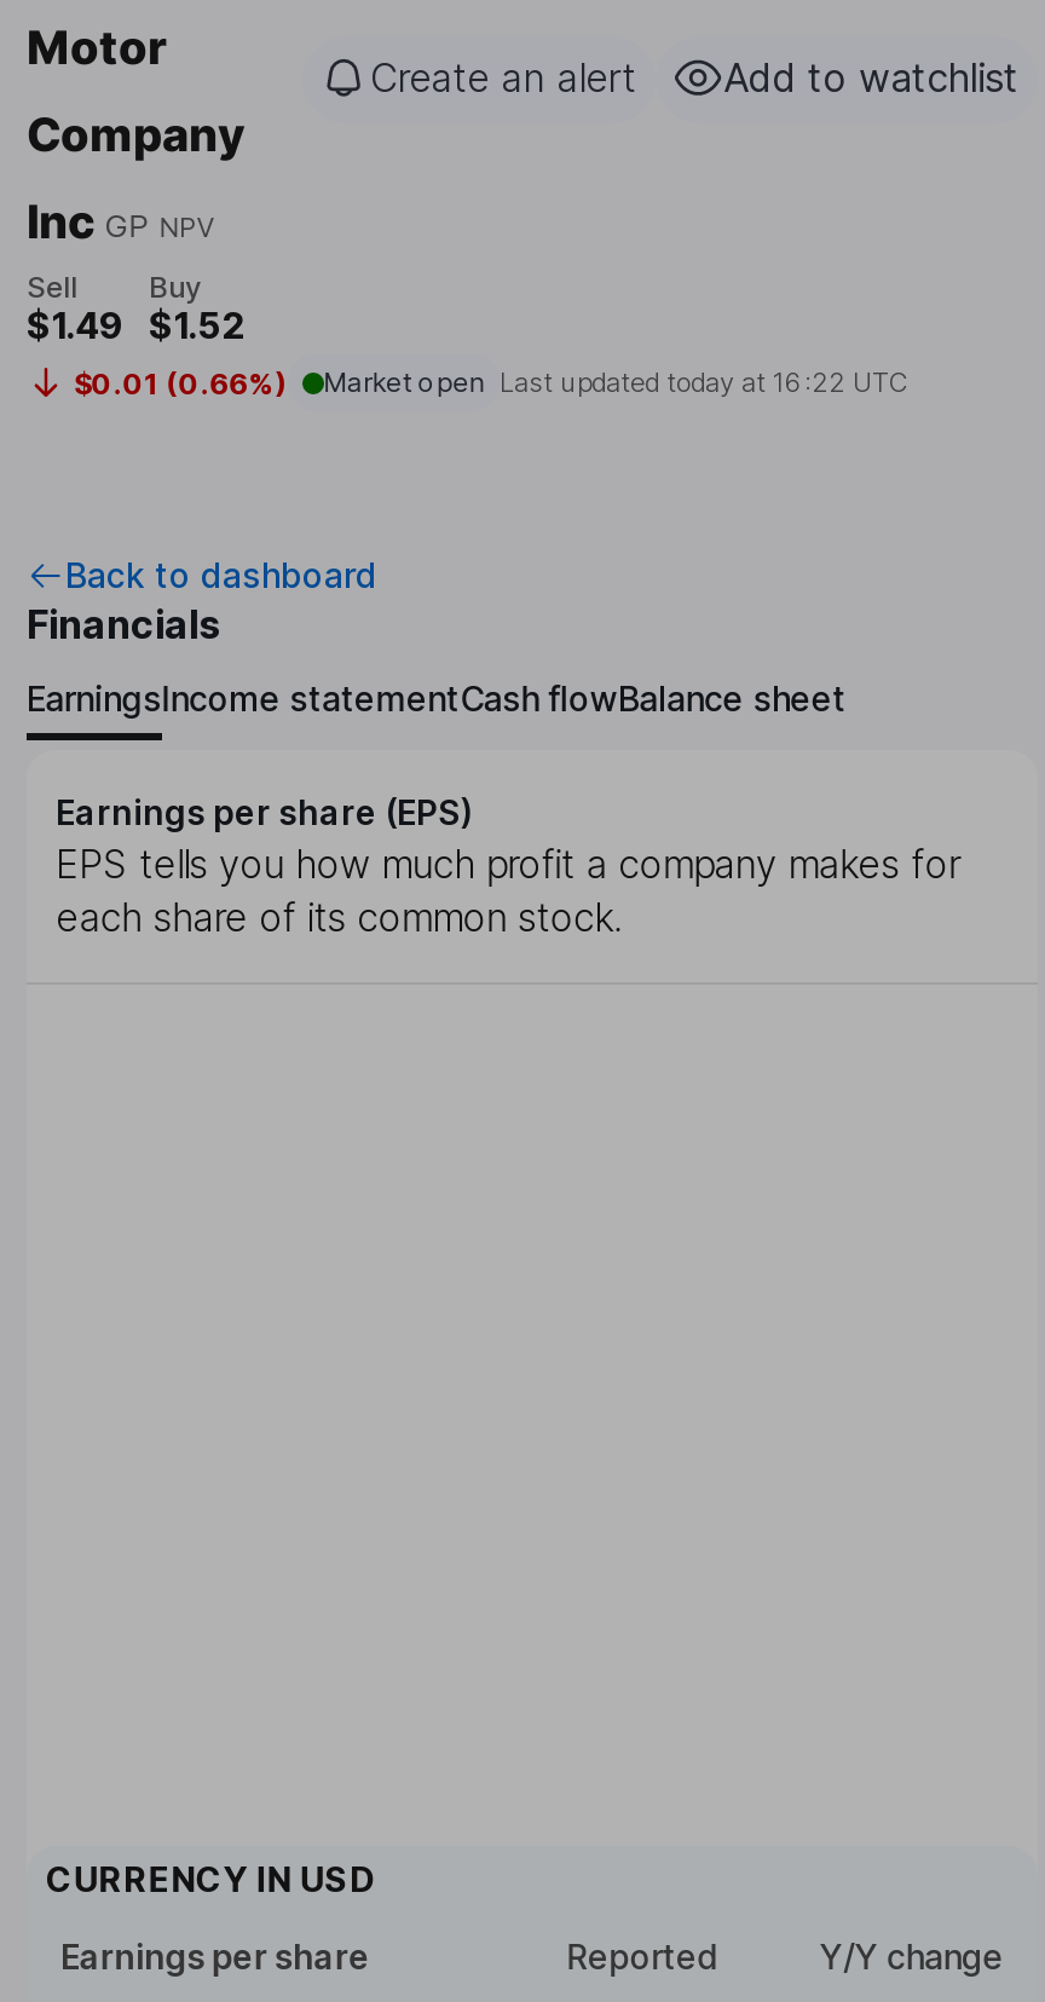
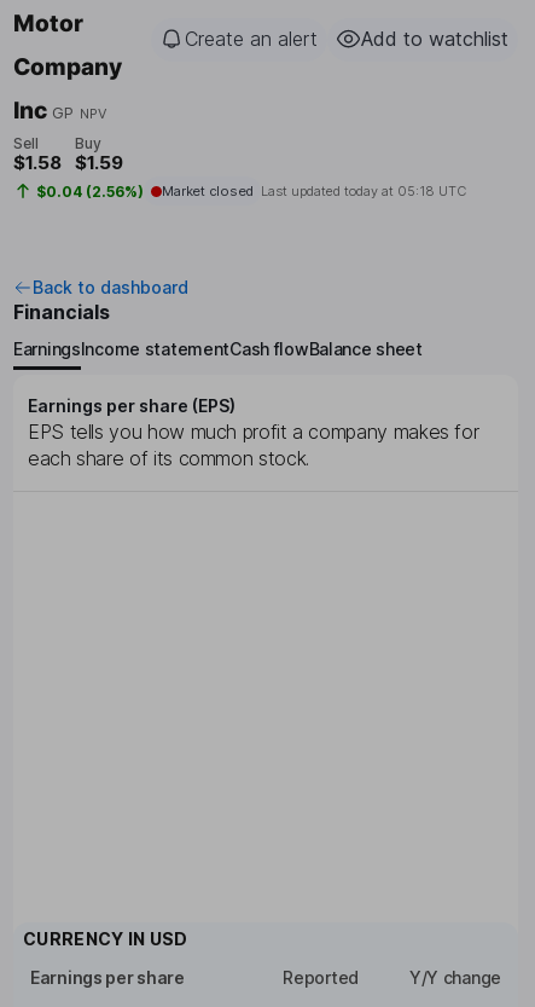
- $1.49
+ $1.58

- $1.52
+ $1.59

- $0.01 (0.66%)
+ $0.04 (2.56%)

- Market open Last updated today at 16:22 UTC
+ Market closed Last updated today at 05:18 UTC
